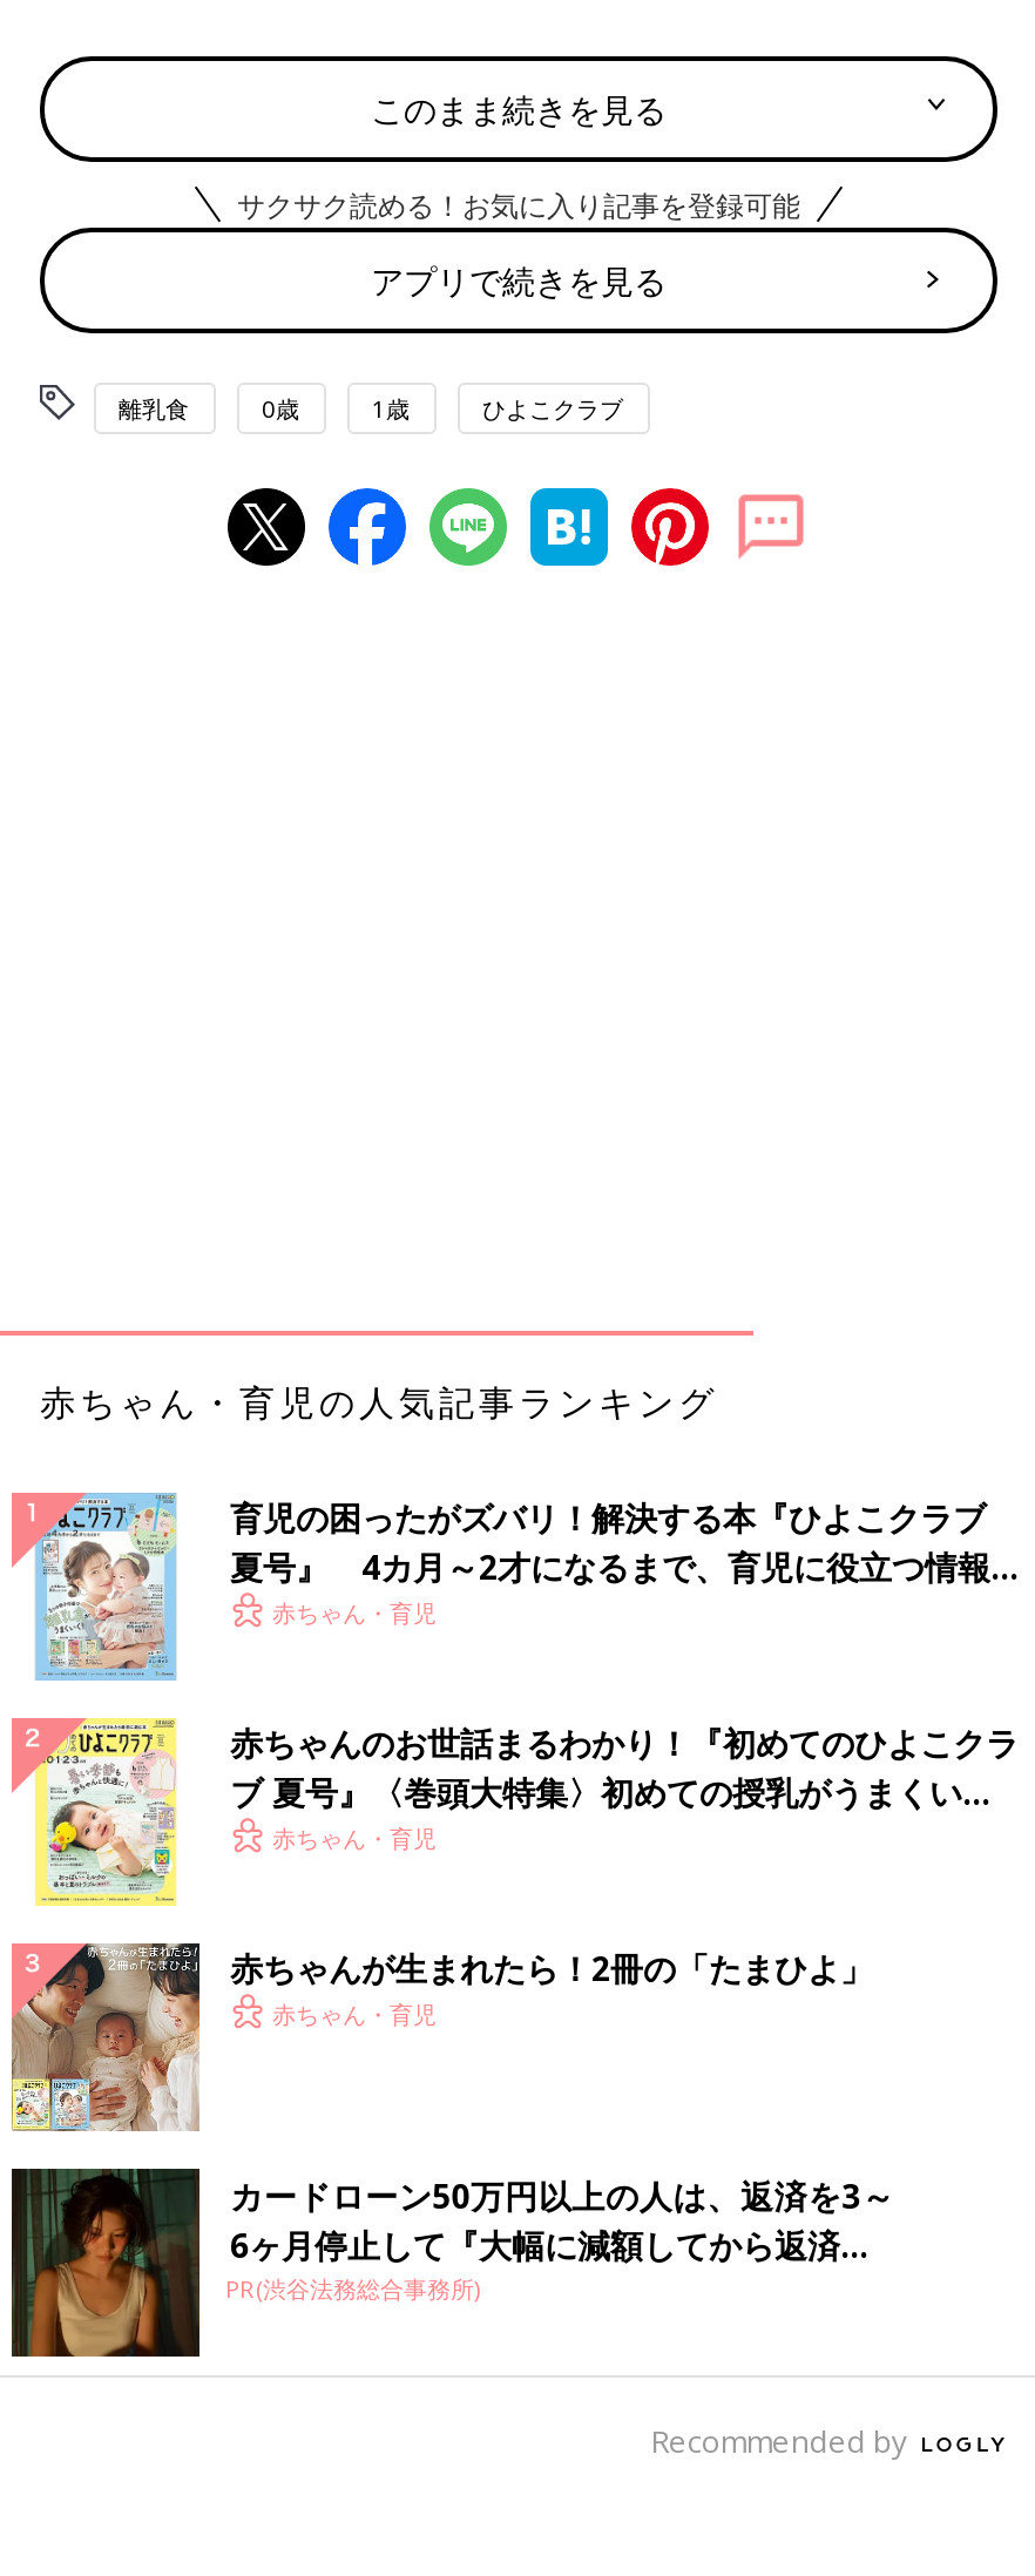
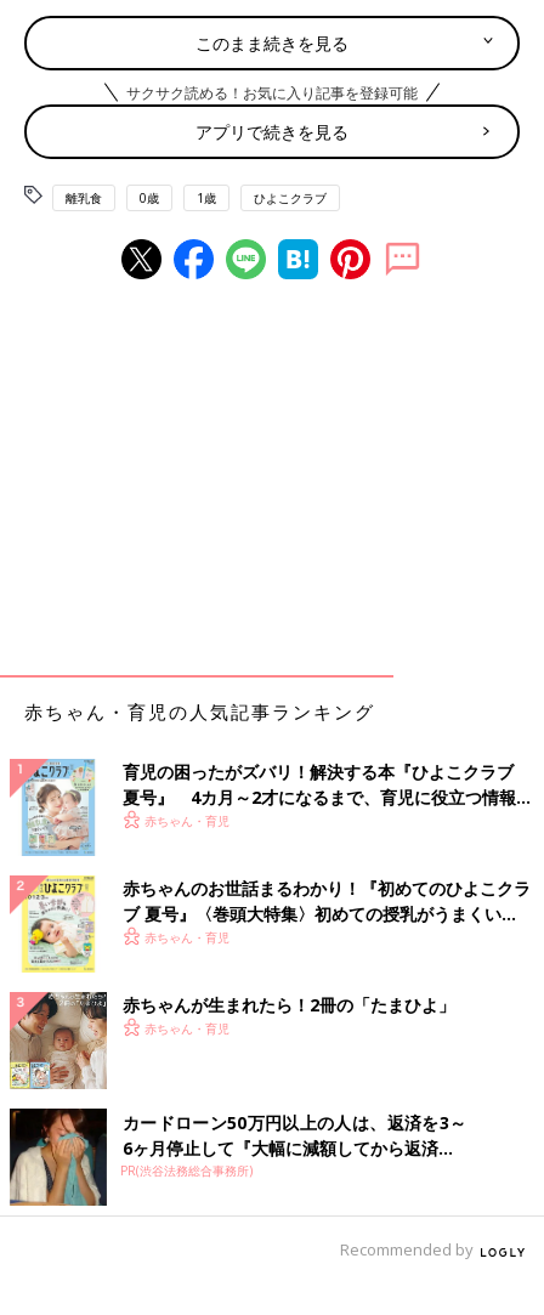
- [image]
+ [image]
